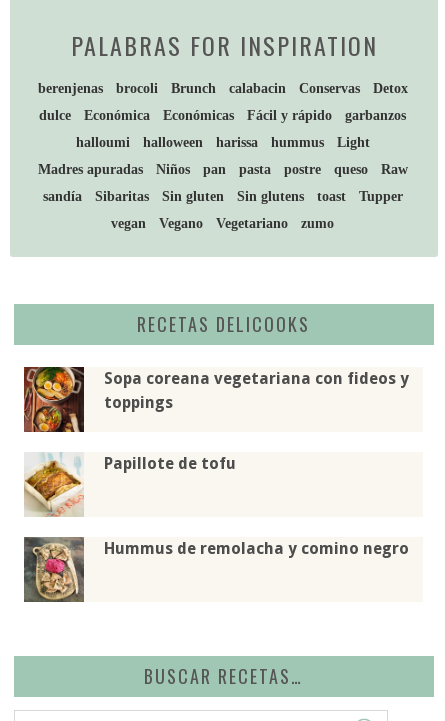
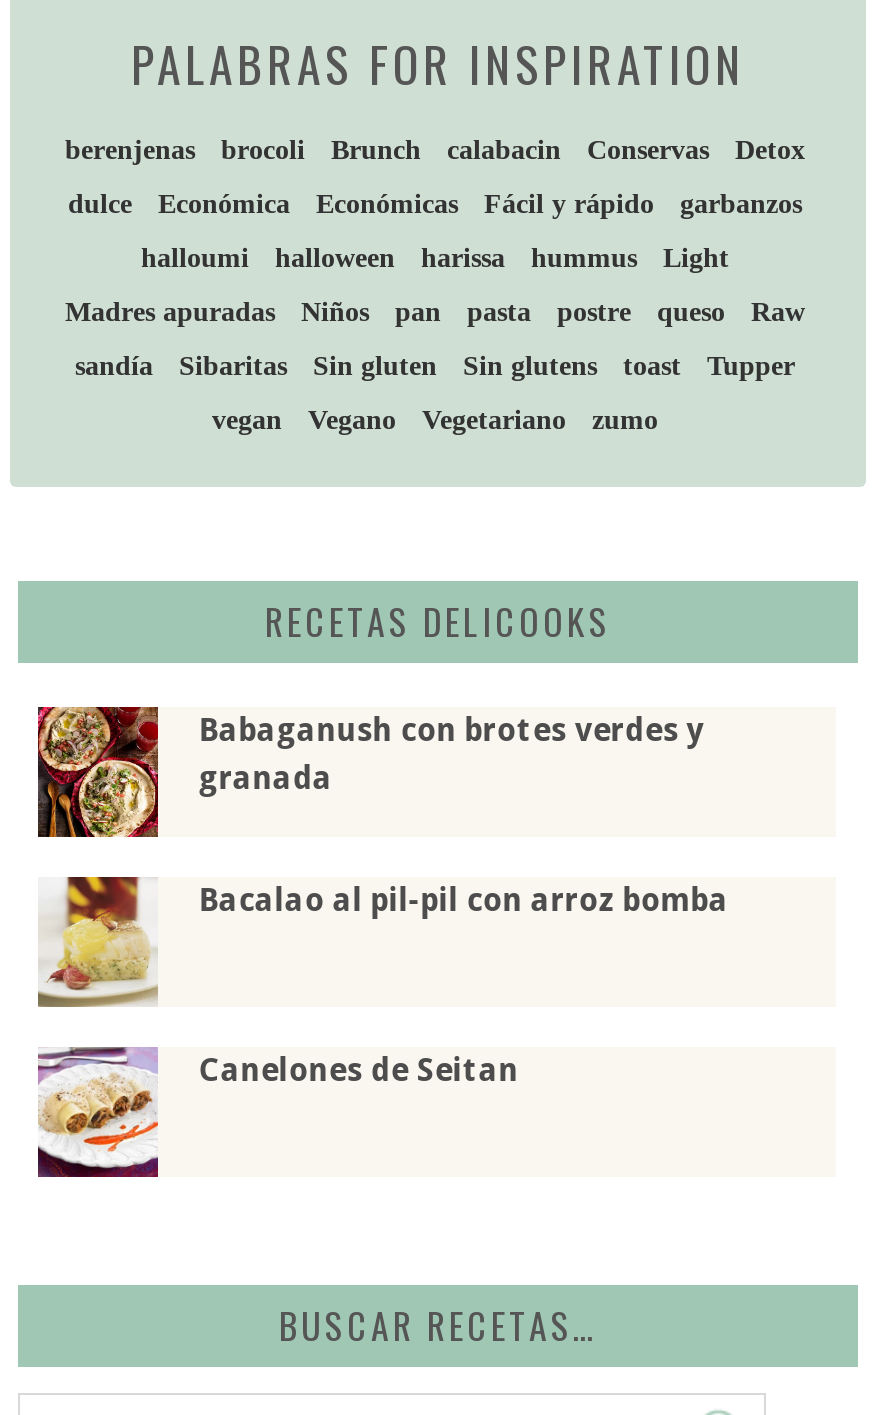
- [image]
- Sopa coreana vegetariana con fideos y
- toppings
+ [image]
+ Babaganush con brotes verdes y
+ granada

- [image]
- Papillote de tofu
+ [image]
+ Bacalao al pil-pil con arroz bomba

- [image]
- Hummus de remolacha y comino negro
+ [image]
+ Canelones de Seitan
